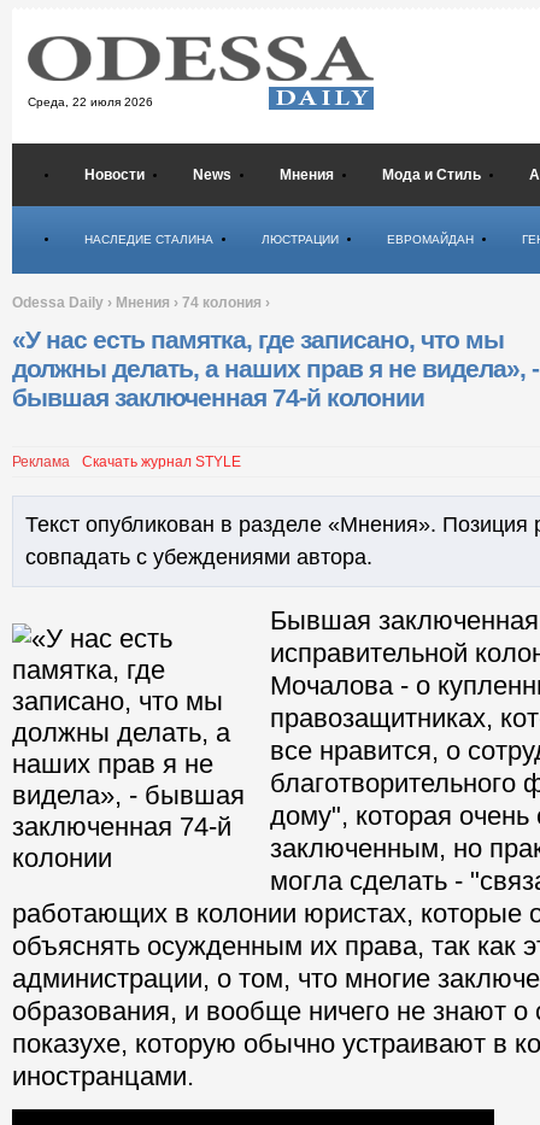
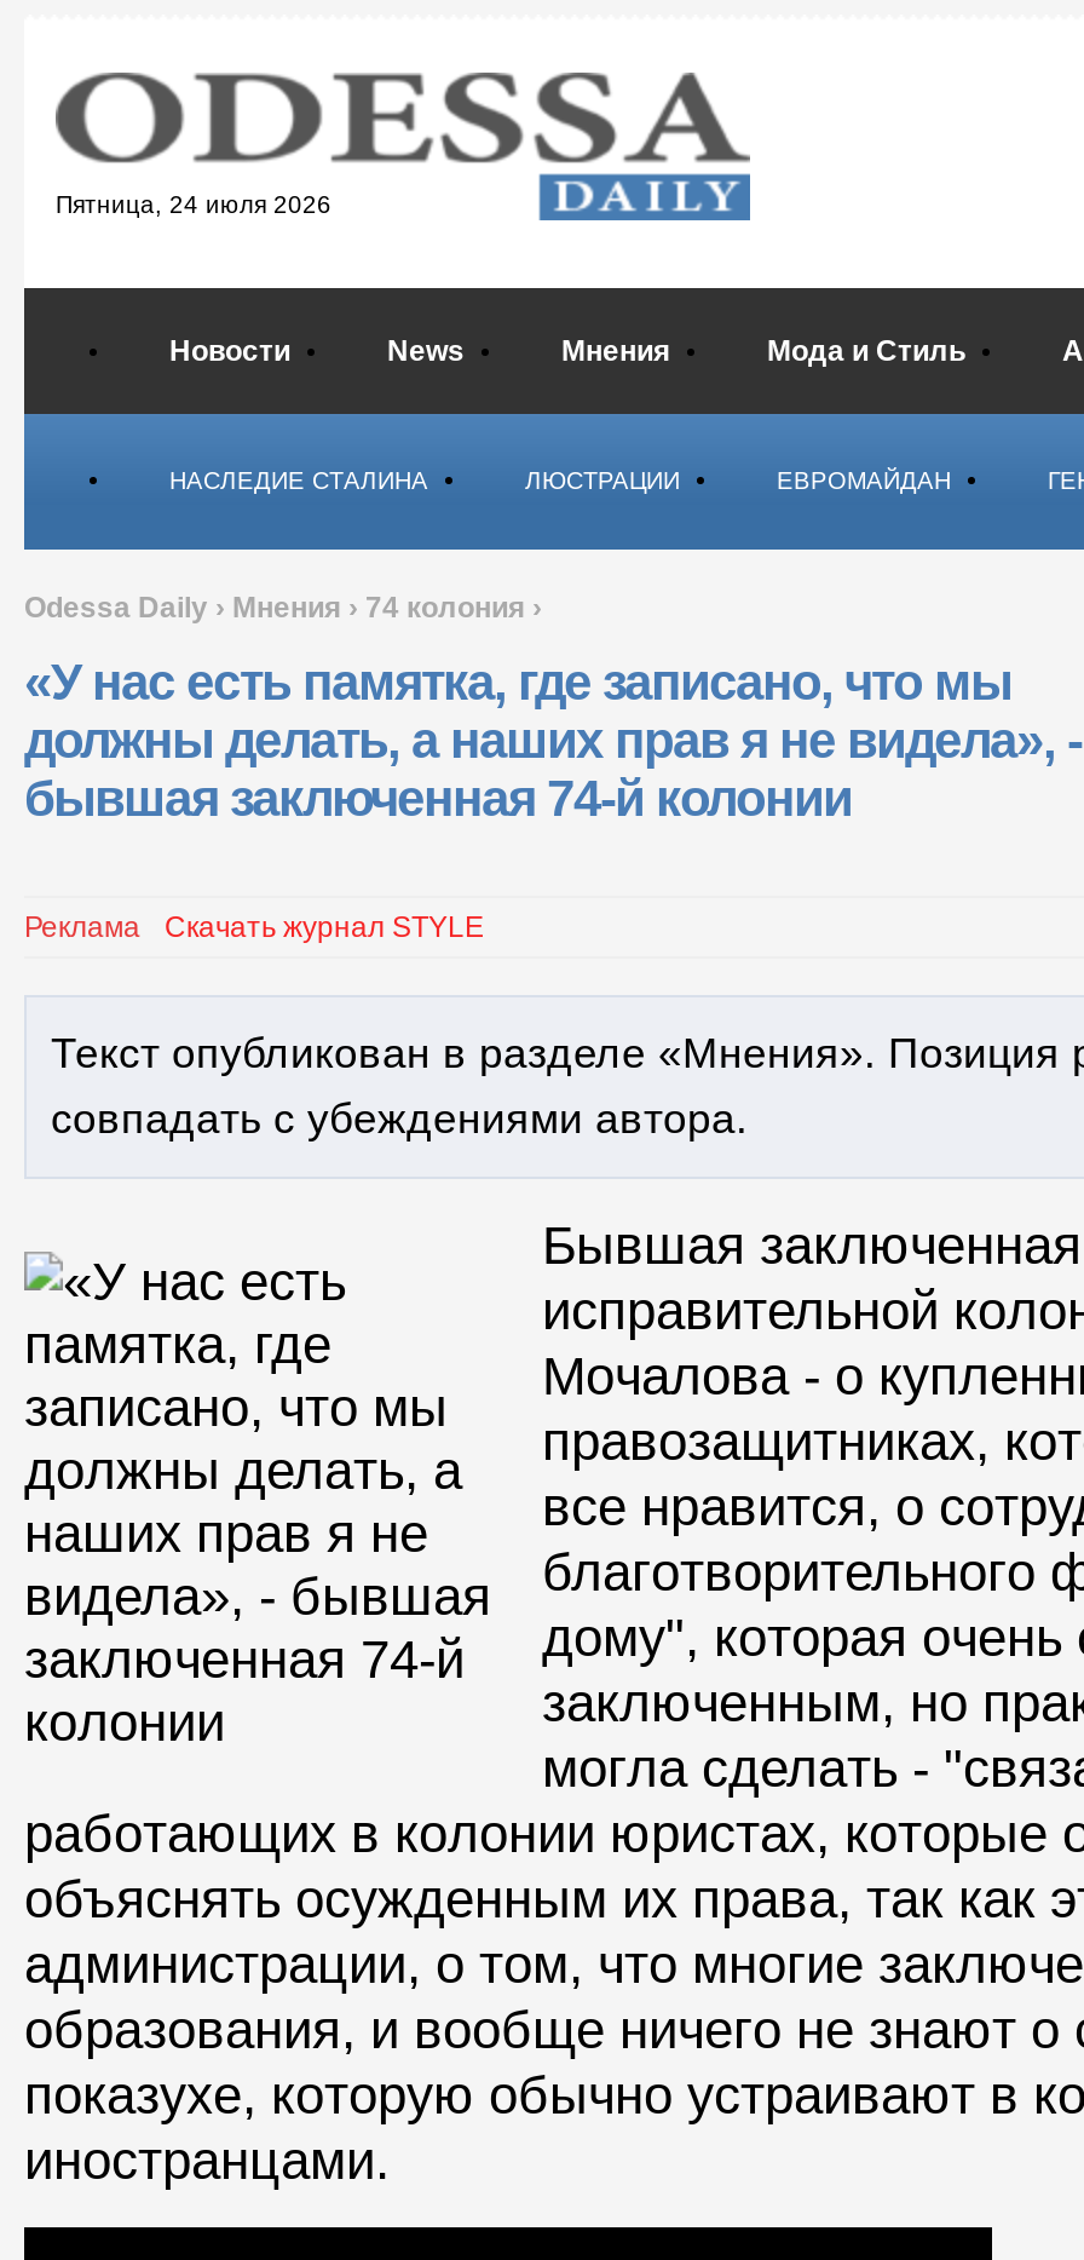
- Среда, 22 июля 2026
+ Пятница, 24 июля 2026
